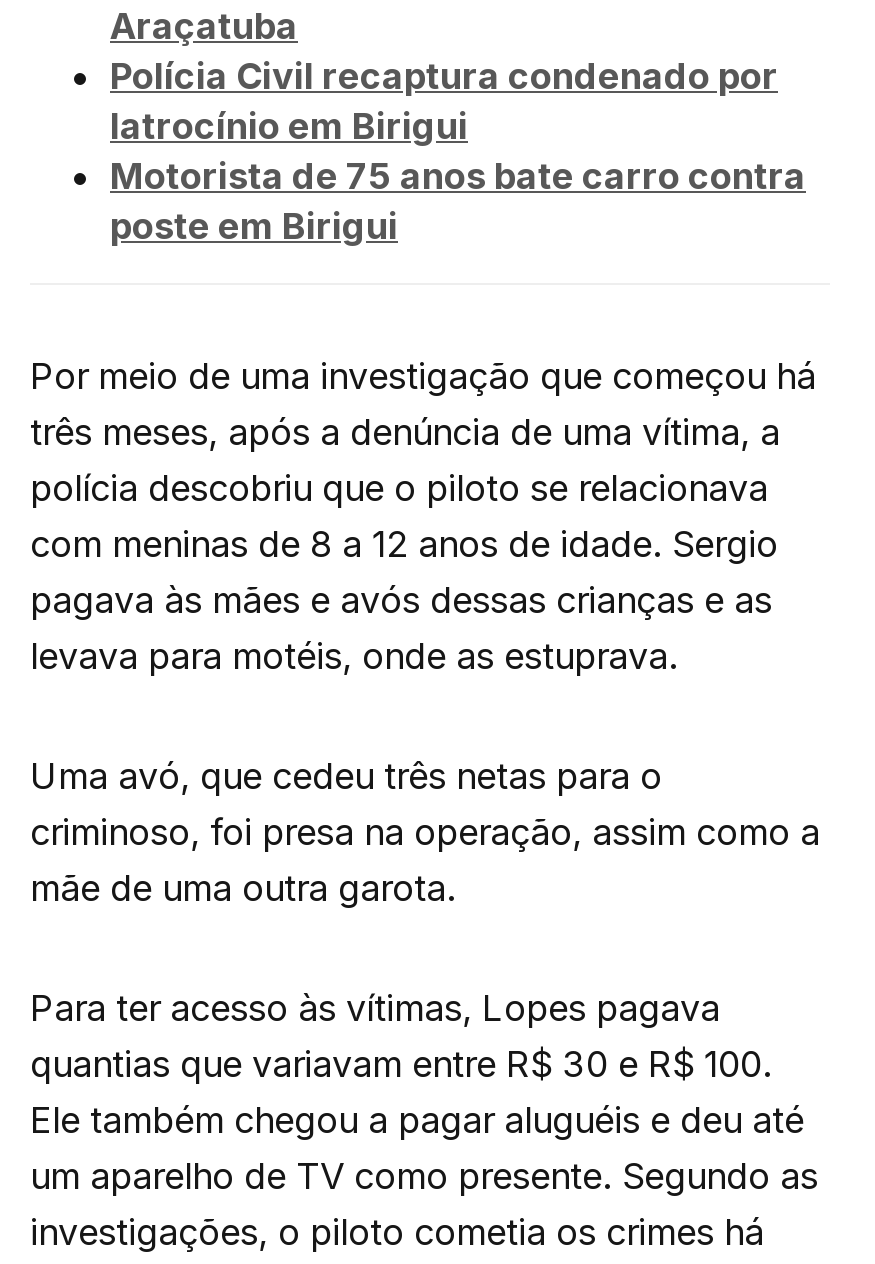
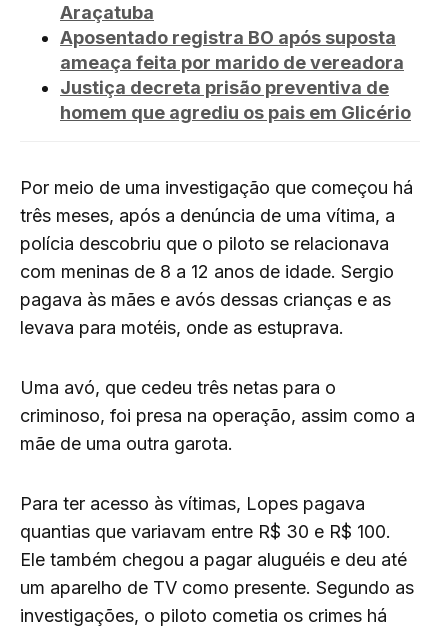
- Polícia Civil recaptura condenado por
- latrocínio em Birigui
- Motorista de 75 anos bate carro contra
- poste em Birigui
+ Aposentado registra BO após suposta
+ ameaça feita por marido de vereadora
+ Justiça decreta prisão preventiva de
+ homem que agrediu os pais em Glicério
